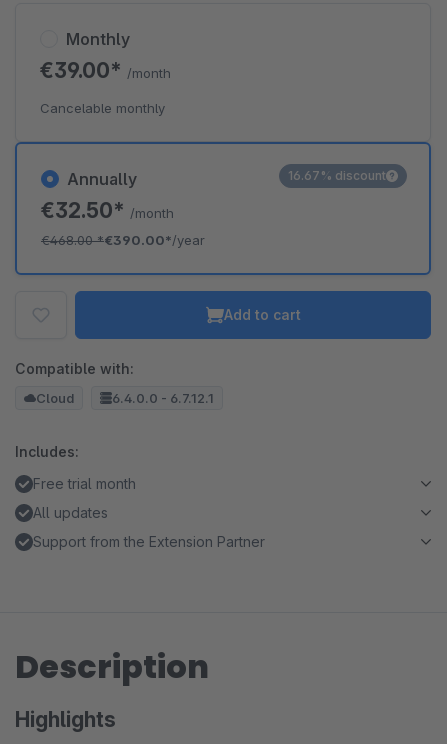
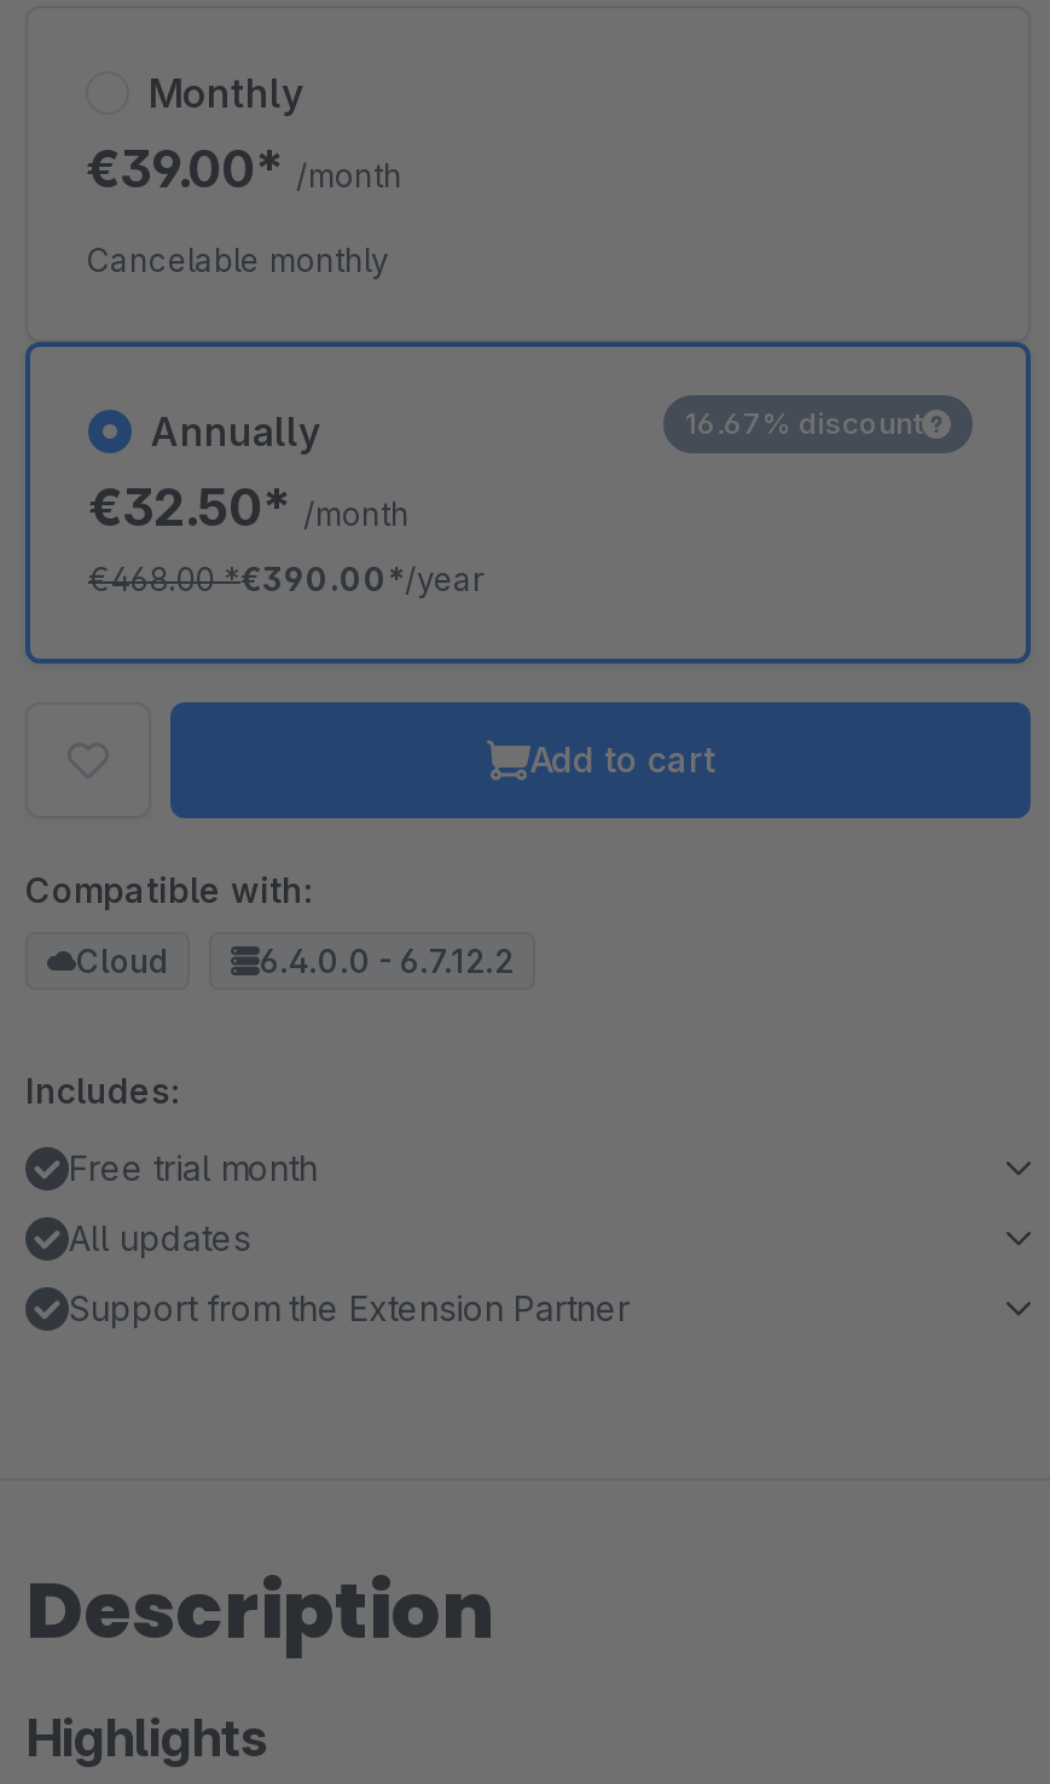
- 6.4.0.0 - 6.7.12.1
+ 6.4.0.0 - 6.7.12.2
